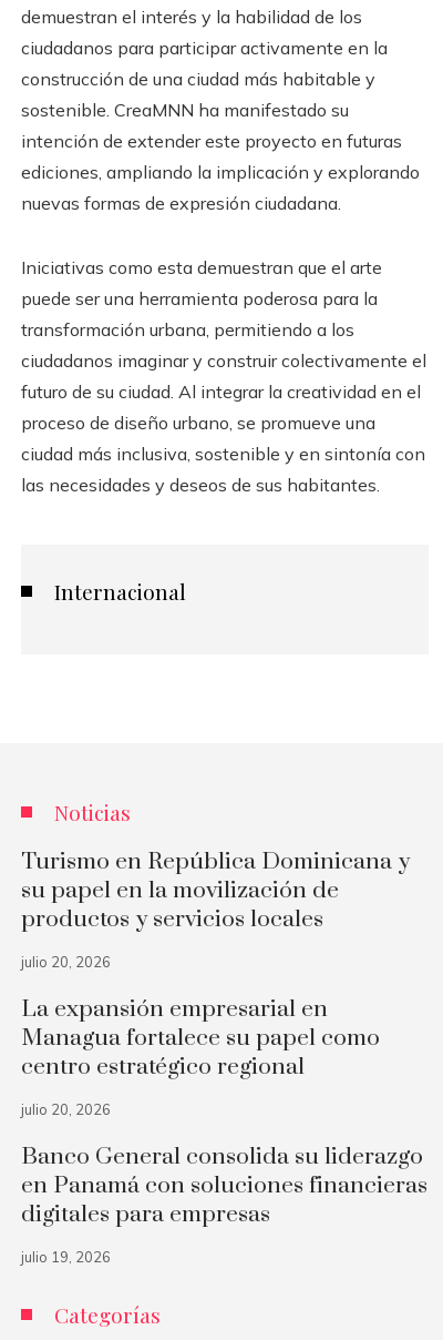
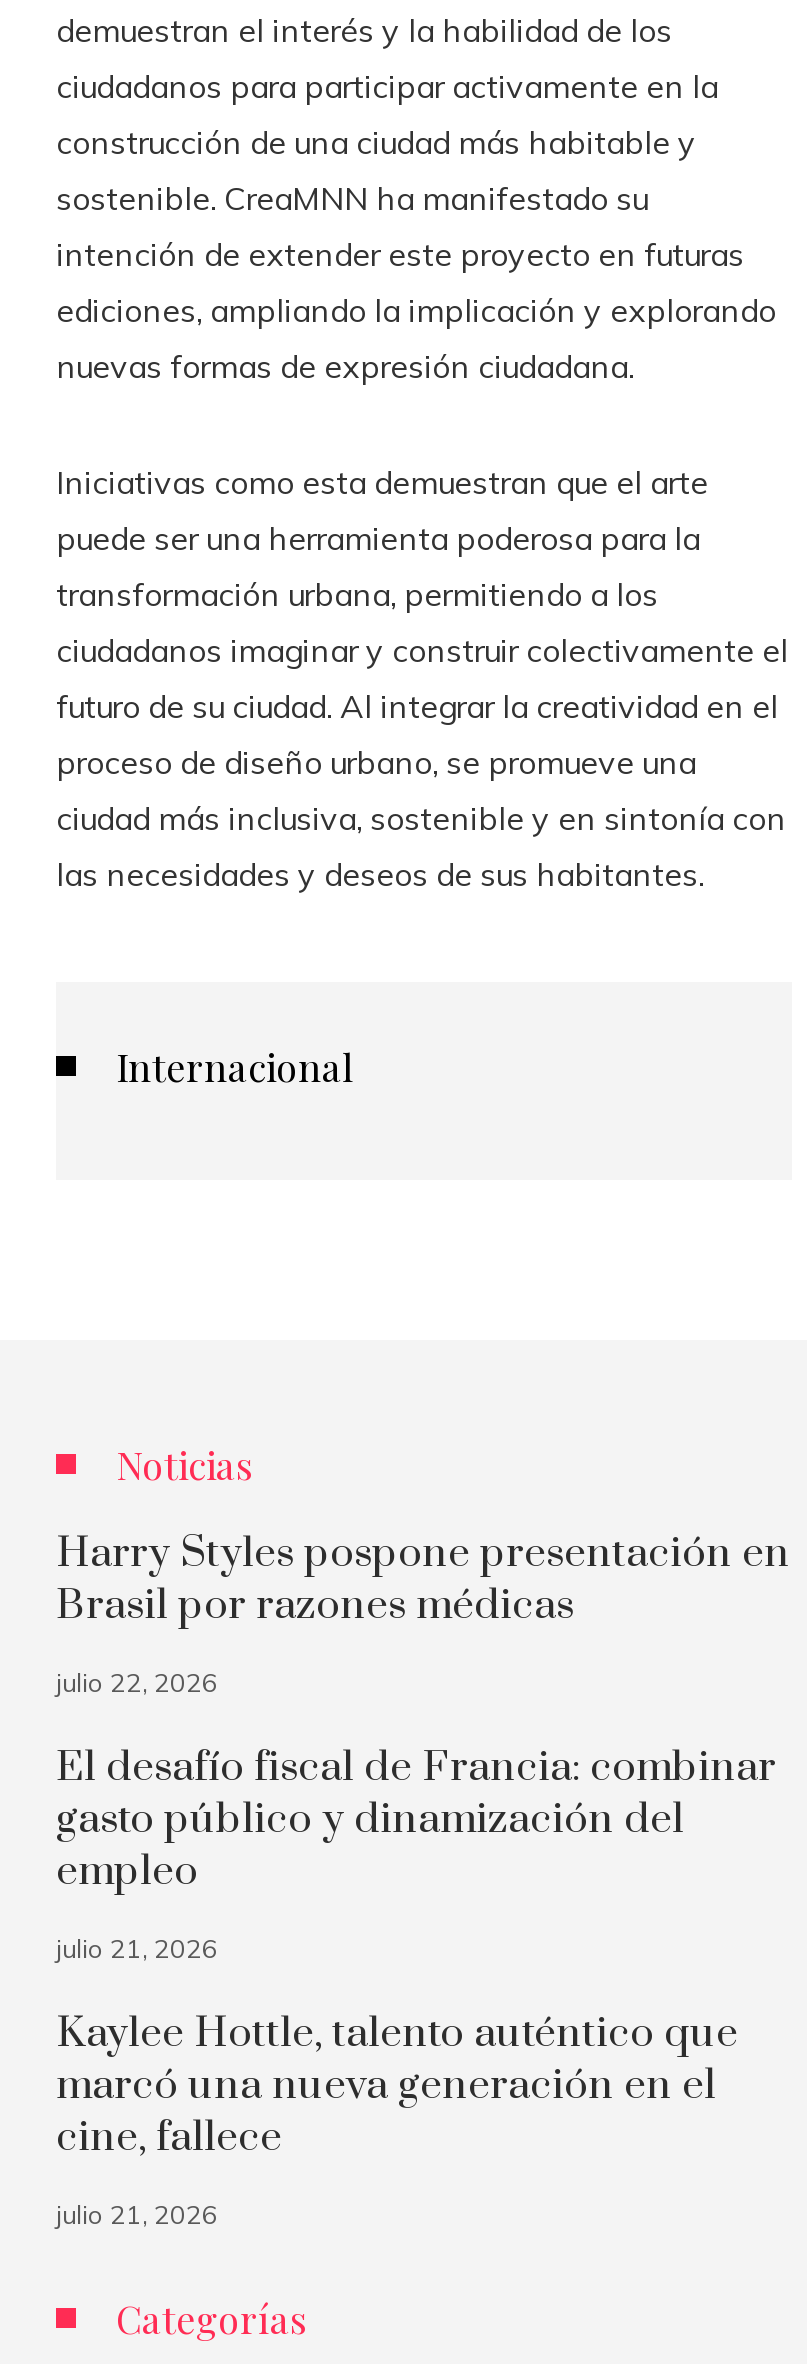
- Turismo en República Dominicana y
- su papel en la movilización de
- productos y servicios locales
+ Harry Styles pospone presentación en
+ Brasil por razones médicas

- julio 20, 2026
+ julio 22, 2026

- La expansión empresarial en
- Managua fortalece su papel como
- centro estratégico regional
+ El desafío fiscal de Francia: combinar
+ gasto público y dinamización del
+ empleo

- julio 20, 2026
+ julio 21, 2026

- Banco General consolida su liderazgo
- en Panamá con soluciones financieras
- digitales para empresas
+ Kaylee Hottle, talento auténtico que
+ marcó una nueva generación en el
+ cine, fallece

- julio 19, 2026
+ julio 21, 2026
